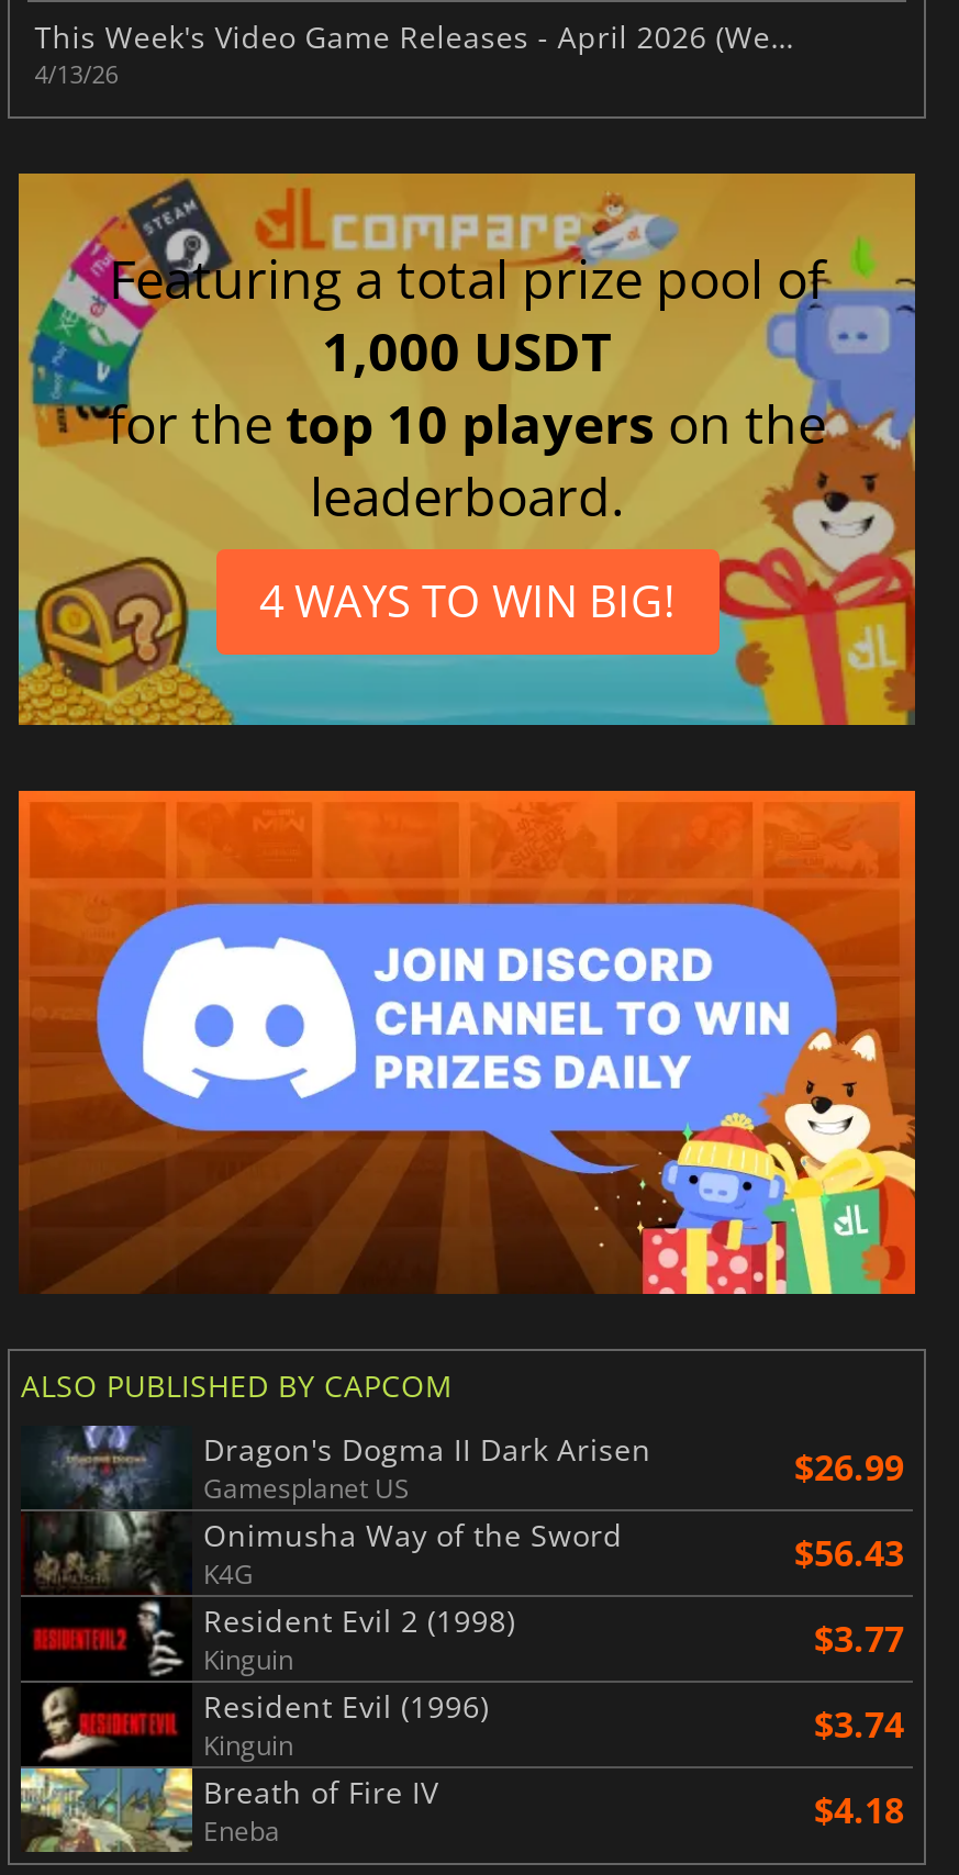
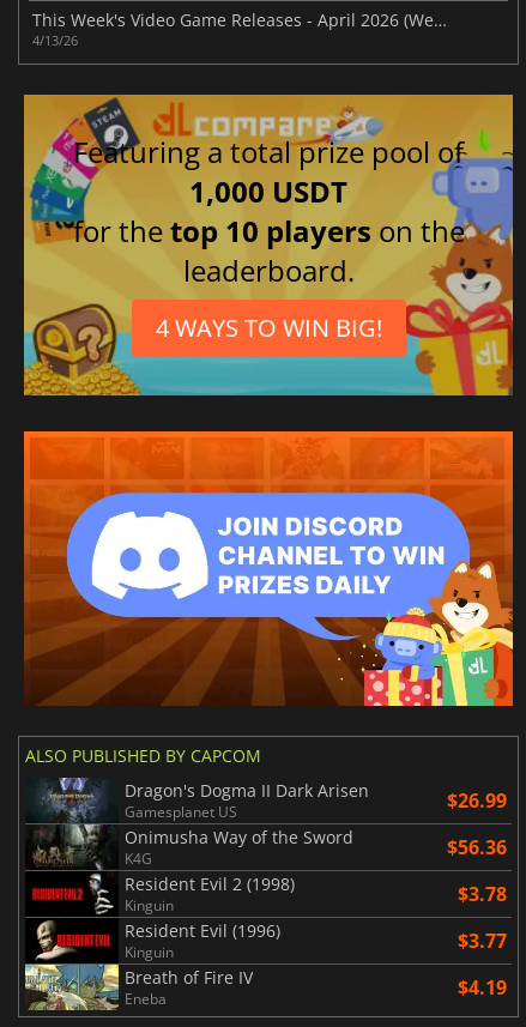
- $56.43
+ $56.36

- $3.77
+ $3.78

- $3.74
+ $3.77

- $4.18
+ $4.19
